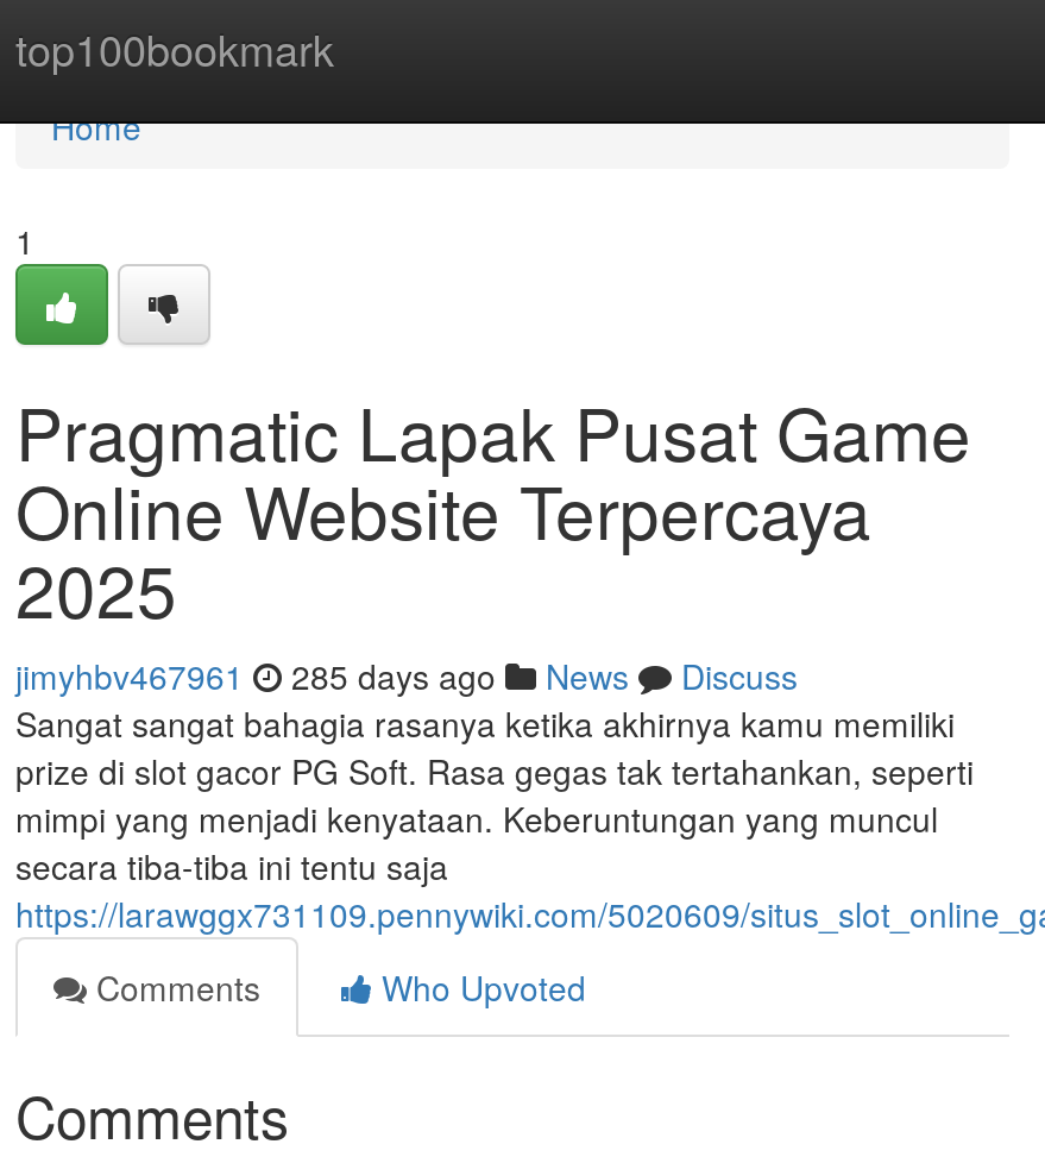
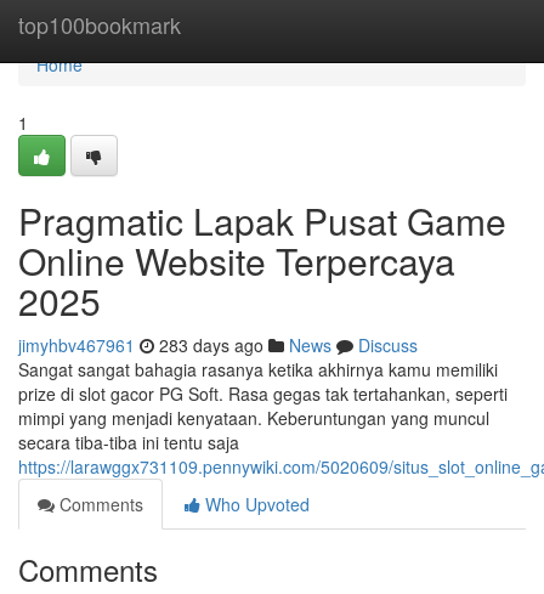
- jimyhbv467961 285 days ago News Discuss
+ jimyhbv467961 283 days ago News Discuss
